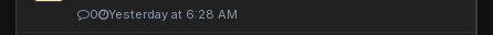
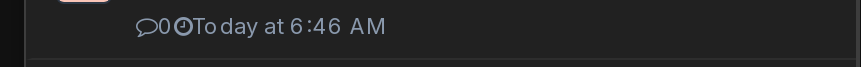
- Yesterday at 6:28 AM
+ Today at 6:46 AM
